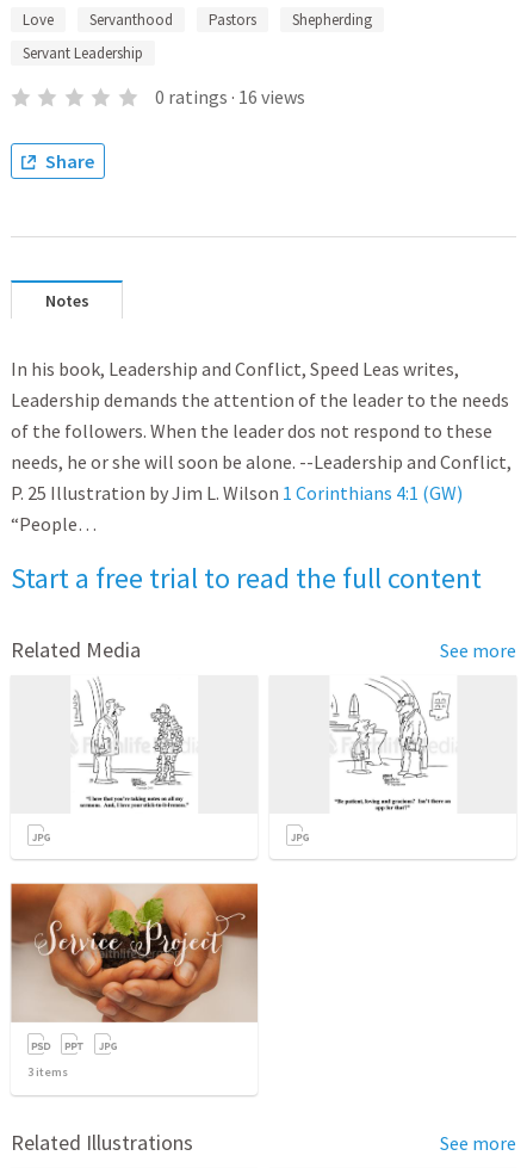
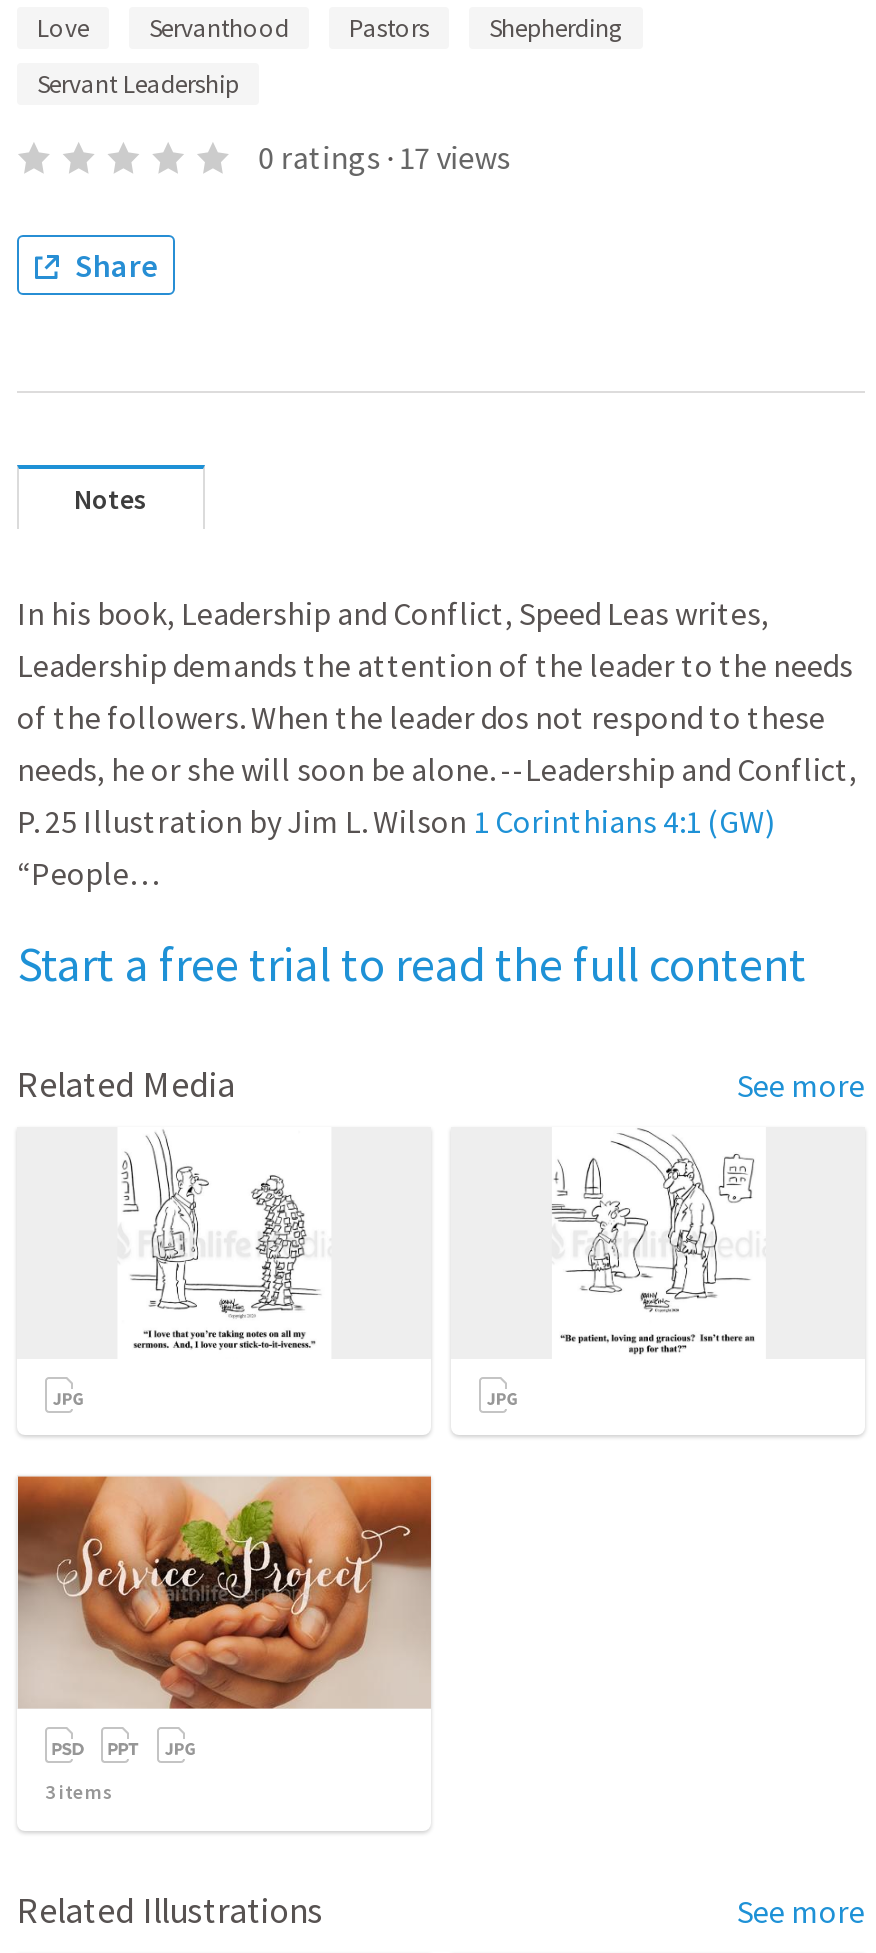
- 0 ratings · 16 views
+ 0 ratings · 17 views
